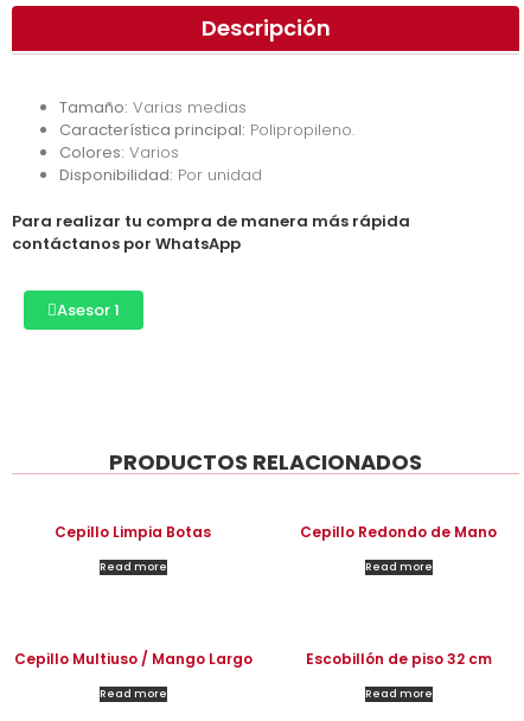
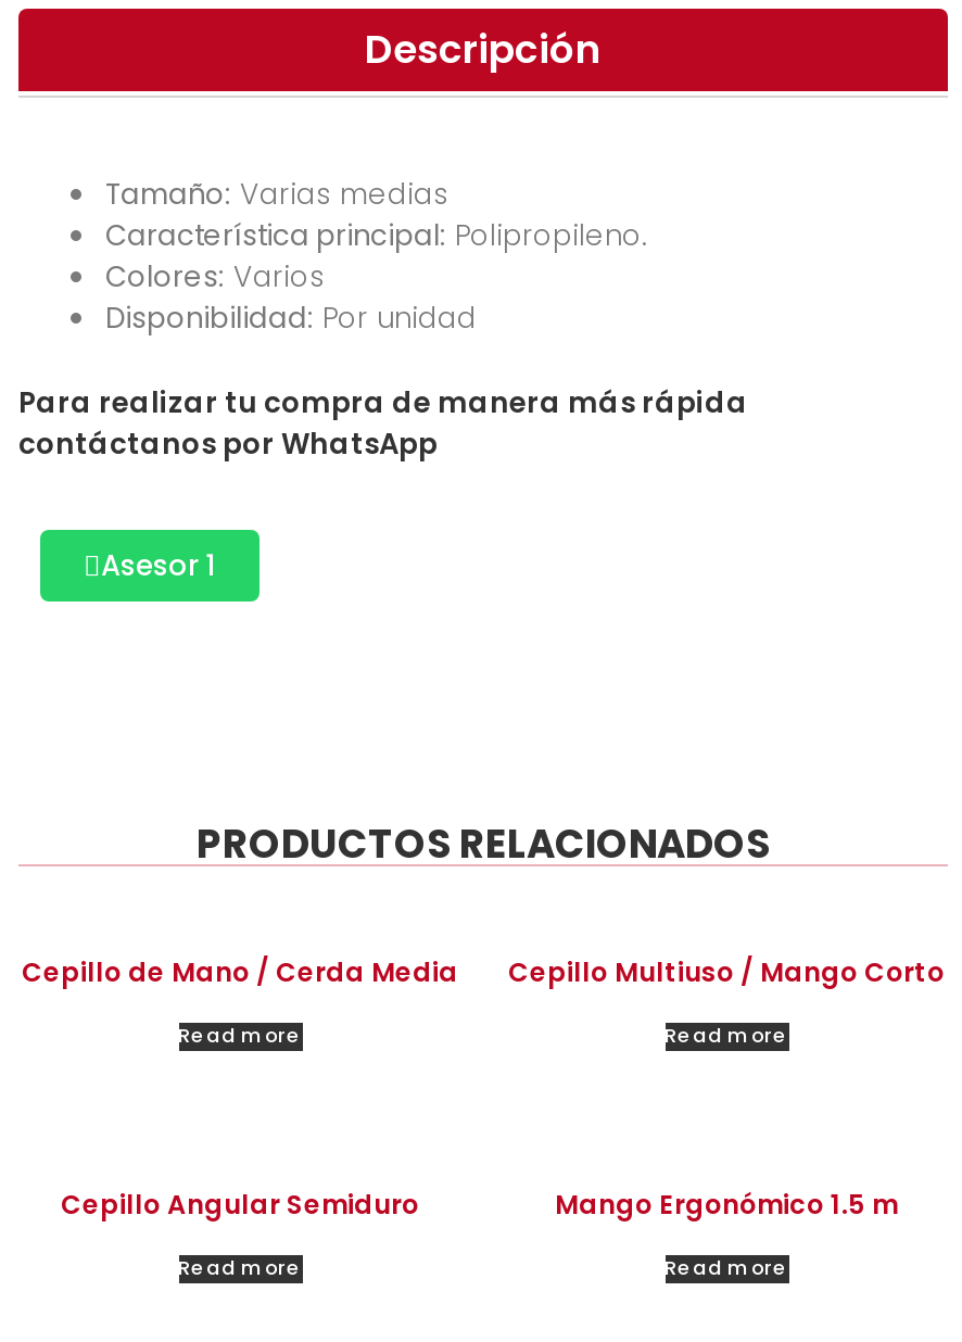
- Cepillo Limpia Botas
+ Cepillo de Mano / Cerda Media

- Cepillo Redondo de Mano
+ Cepillo Multiuso / Mango Corto

- Cepillo Multiuso / Mango Largo
+ Cepillo Angular Semiduro

- Escobillón de piso 32 cm
+ Mango Ergonómico 1.5 m
